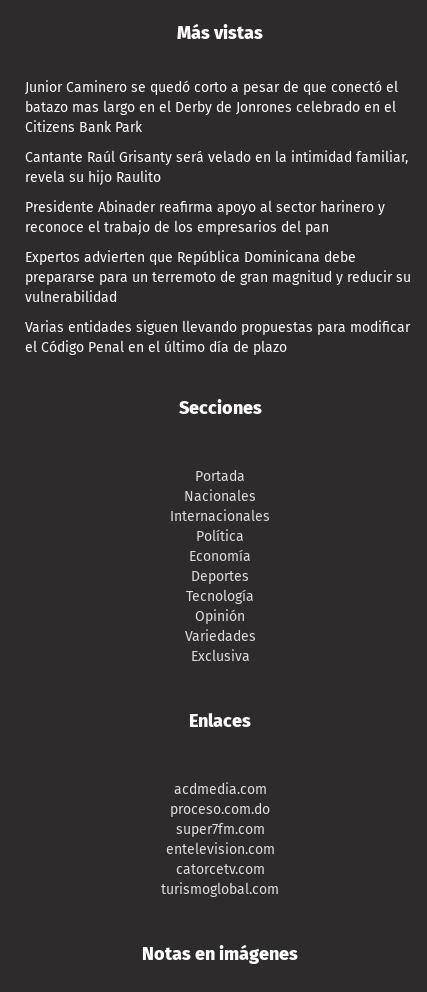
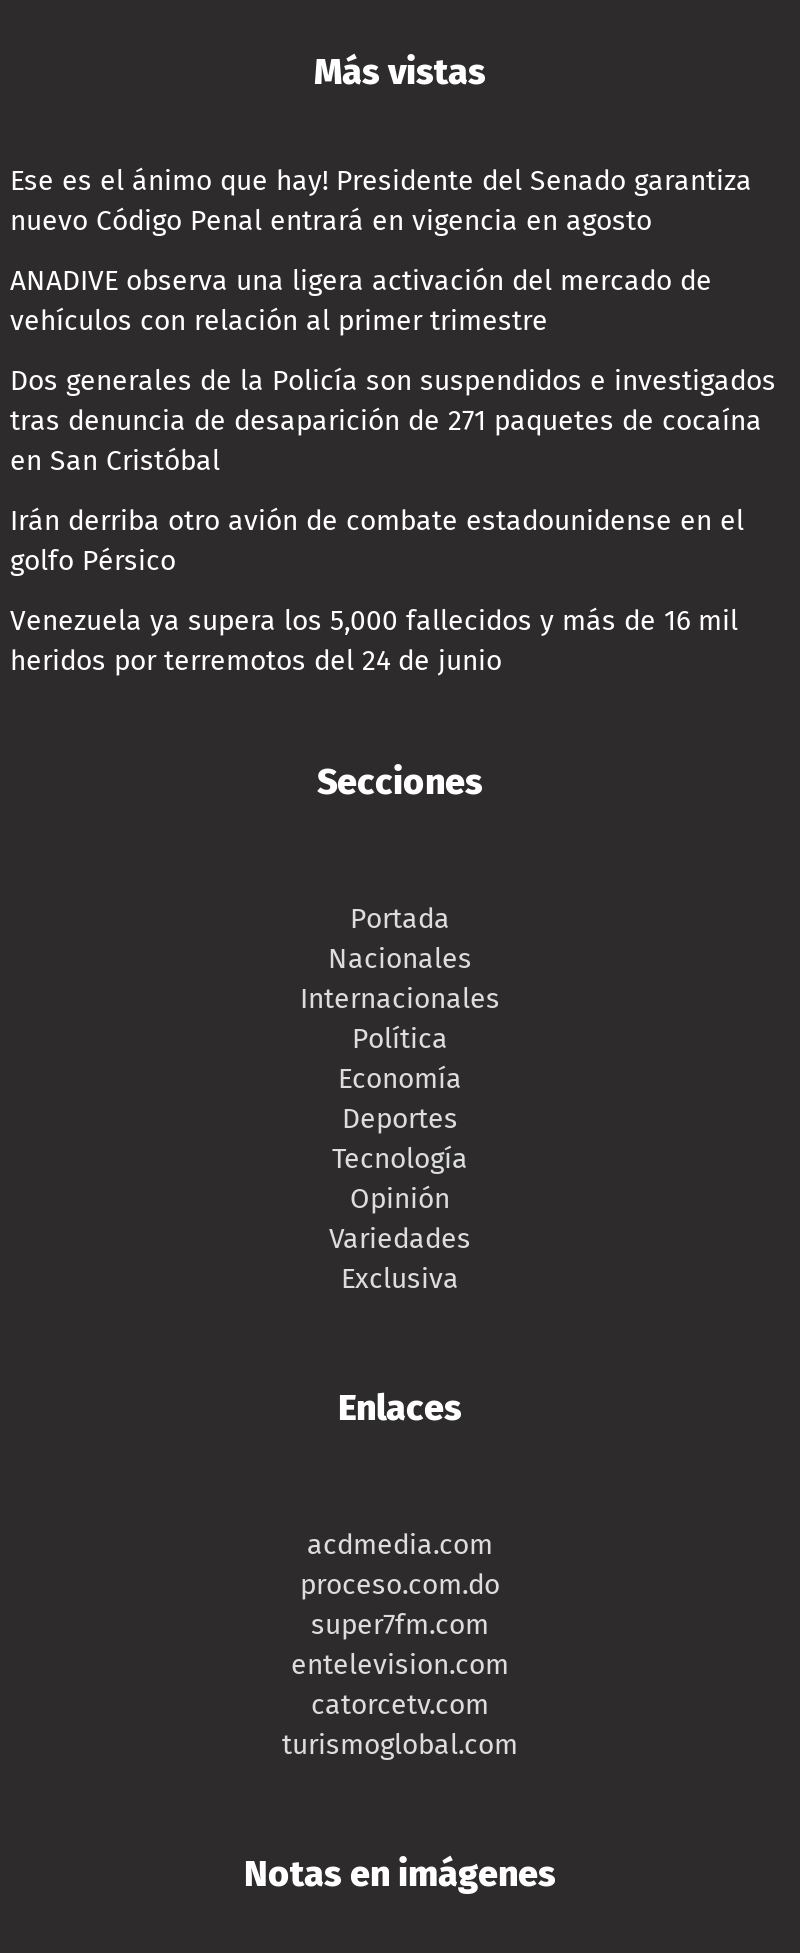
- Junior Caminero se quedó corto a pesar de que conectó el
- batazo mas largo en el Derby de Jonrones celebrado en el
- Citizens Bank Park
+ Ese es el ánimo que hay! Presidente del Senado garantiza
+ nuevo Código Penal entrará en vigencia en agosto

- Cantante Raúl Grisanty será velado en la intimidad familiar,
- revela su hijo Raulito
+ ANADIVE observa una ligera activación del mercado de
+ vehículos con relación al primer trimestre

- Presidente Abinader reafirma apoyo al sector harinero y
- reconoce el trabajo de los empresarios del pan
+ Dos generales de la Policía son suspendidos e investigados
+ tras denuncia de desaparición de 271 paquetes de cocaína
+ en San Cristóbal

- Expertos advierten que República Dominicana debe
- prepararse para un terremoto de gran magnitud y reducir su
- vulnerabilidad
+ Irán derriba otro avión de combate estadounidense en el
+ golfo Pérsico

- Varias entidades siguen llevando propuestas para modificar
- el Código Penal en el último día de plazo
+ Venezuela ya supera los 5,000 fallecidos y más de 16 mil
+ heridos por terremotos del 24 de junio
